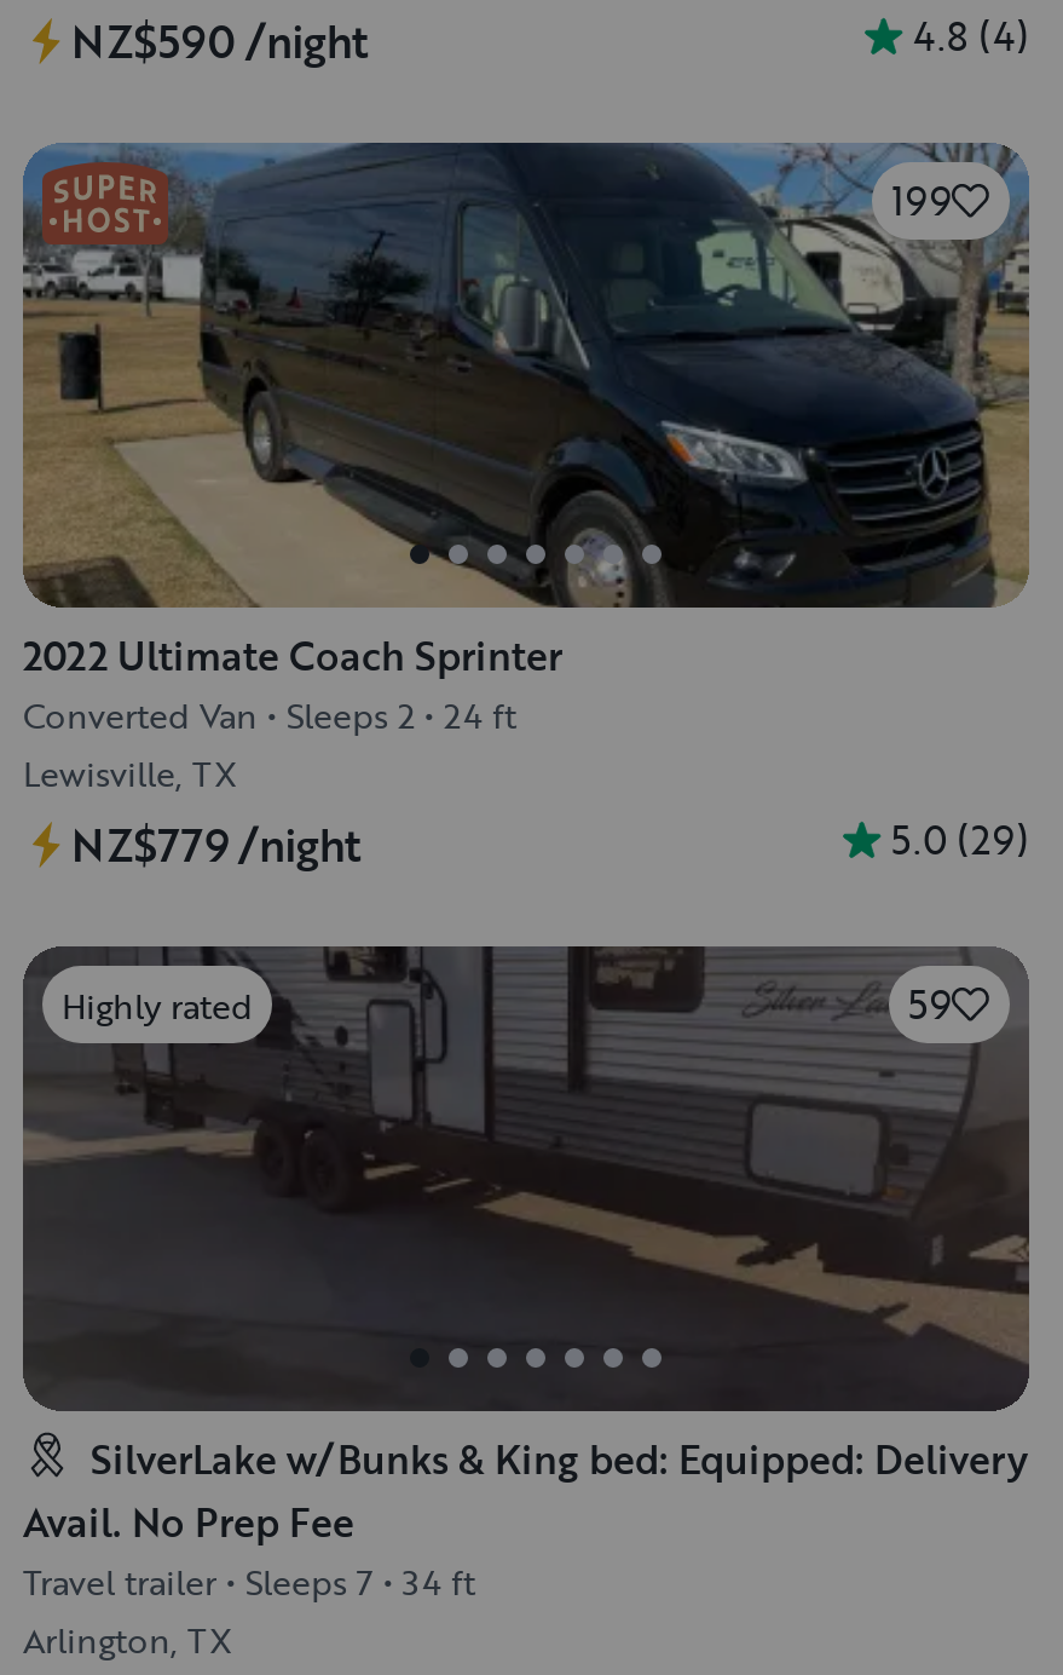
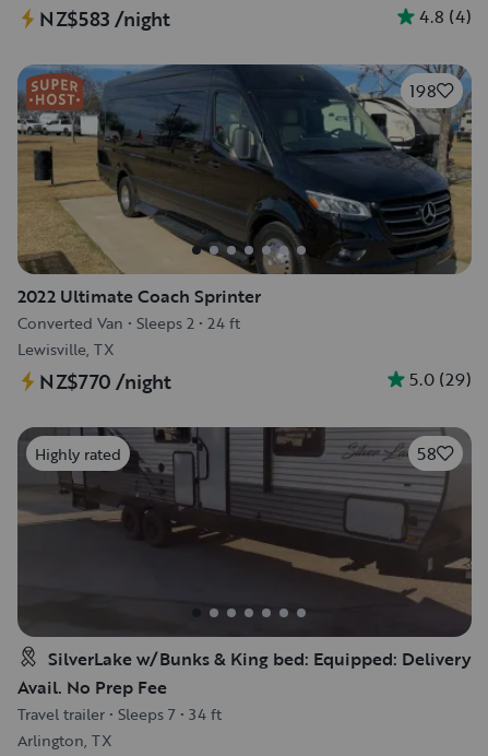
- NZ$590 /night
+ NZ$583 /night

- 199
+ 198

- NZ$779 /night
+ NZ$770 /night

- 59
+ 58
